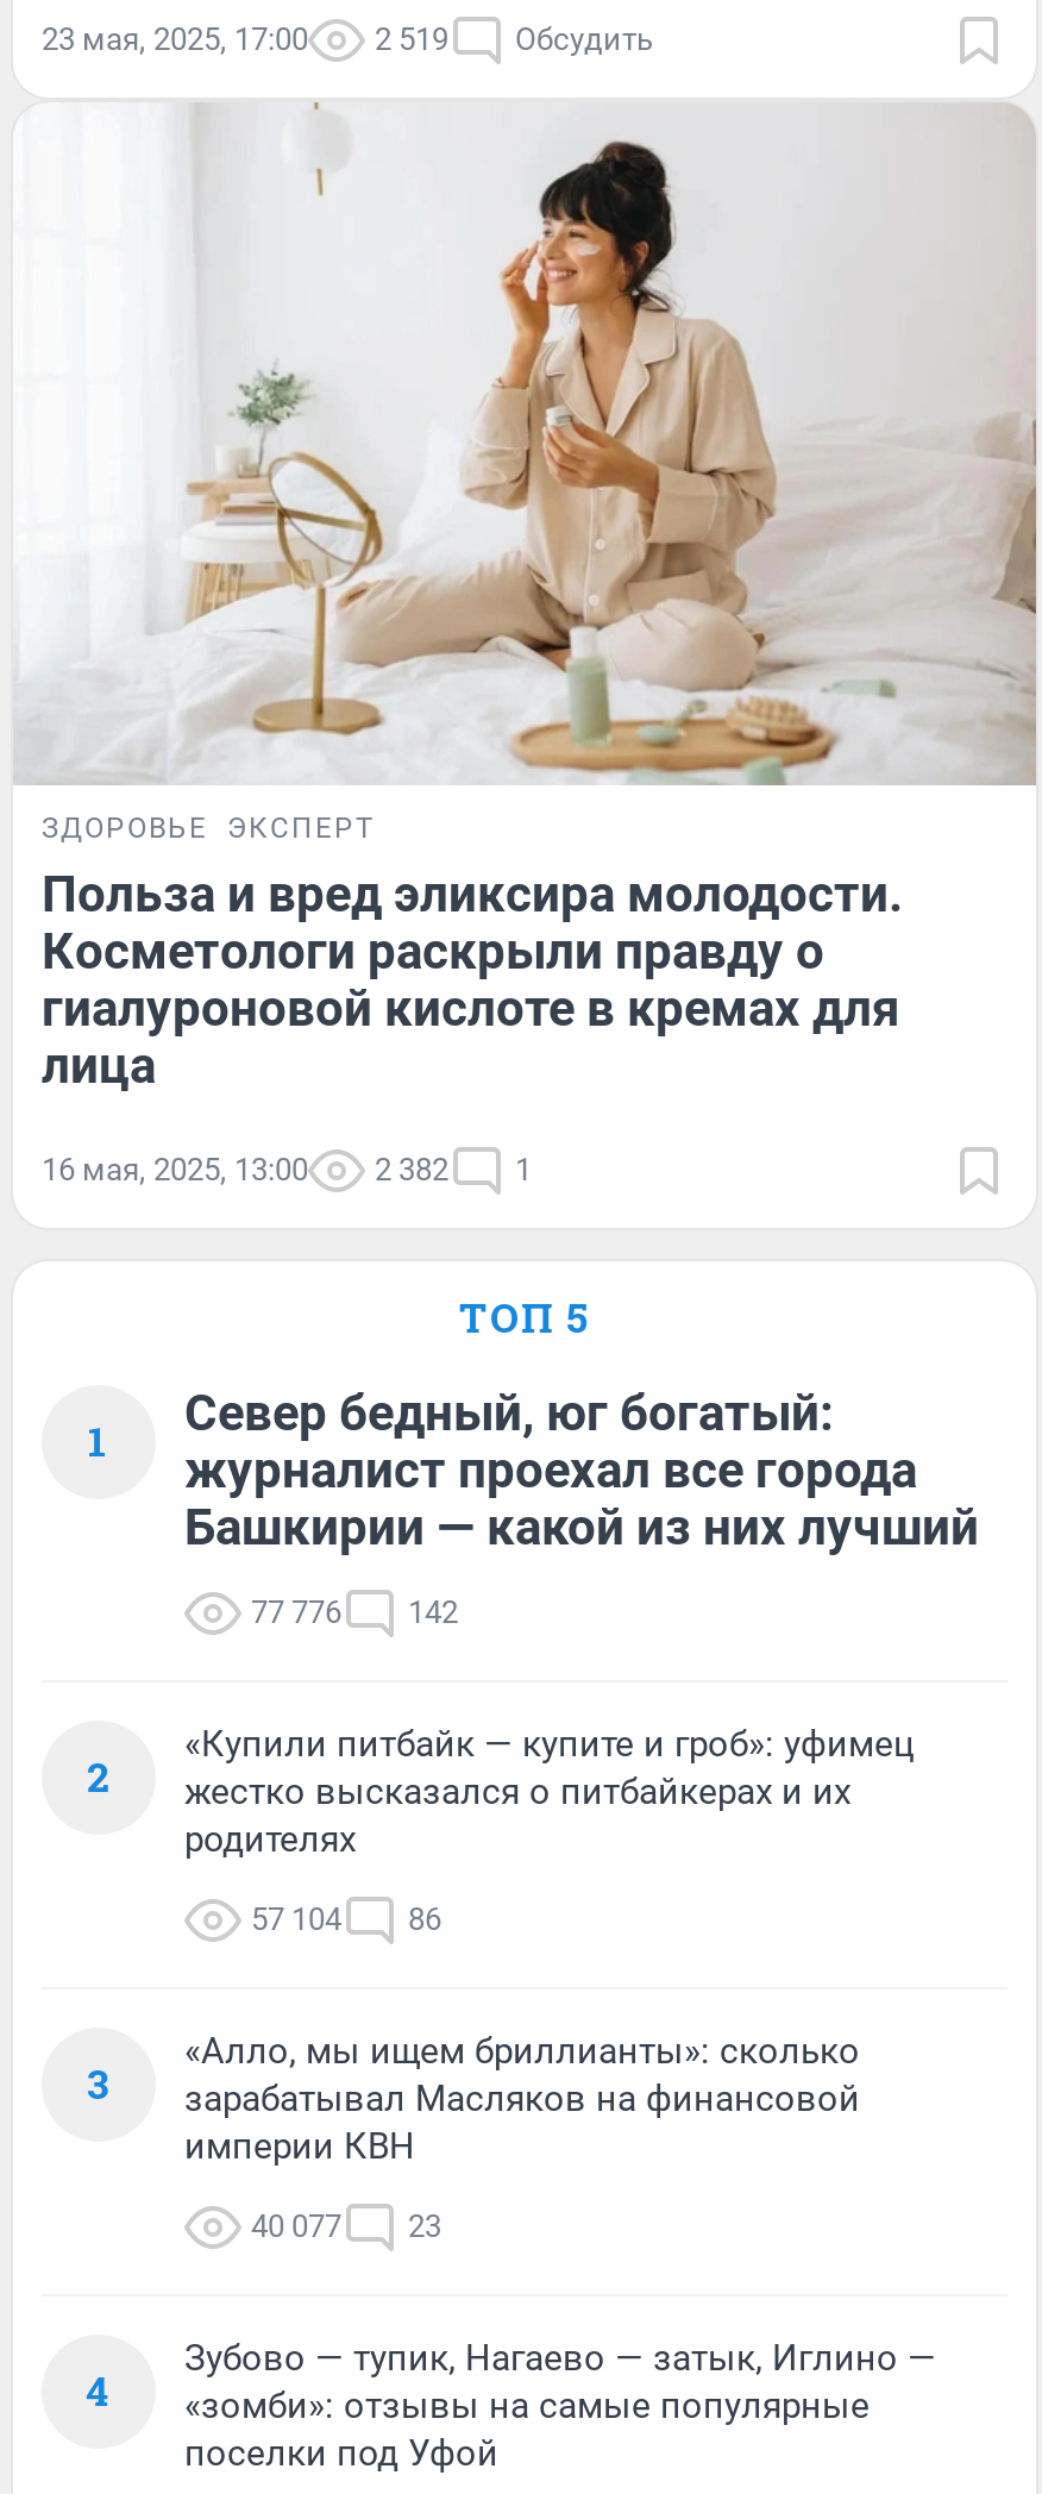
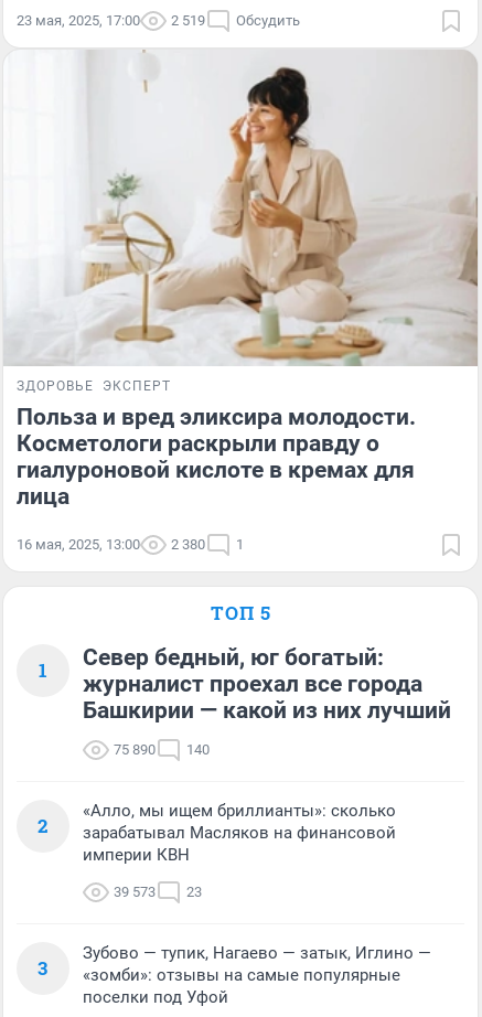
- 16 мая, 2025, 13:00 2 382 1
+ 16 мая, 2025, 13:00 2 380 1

- 77 776
+ 75 890

- 142
+ 140

- «Купили питбайк — купите и гроб»: уфимец
- жестко высказался о питбайкерах и их
- родителях
- 57 104
- 86
- 3

- 40 077 23
+ 39 573 23

- 4 «зомби»: отзывы на самые популярные
+ 3 «зомби»: отзывы на самые популярные
